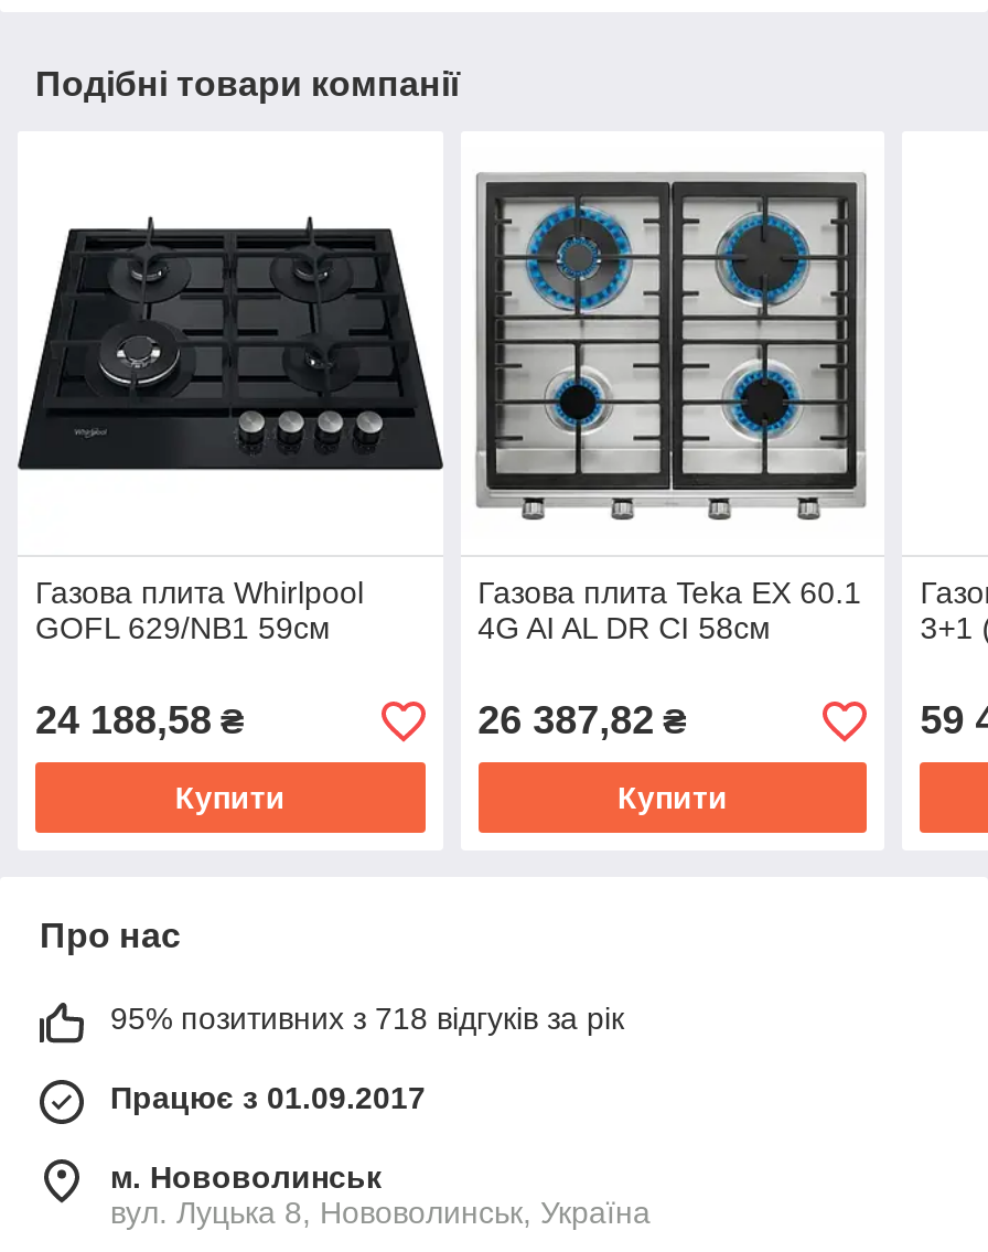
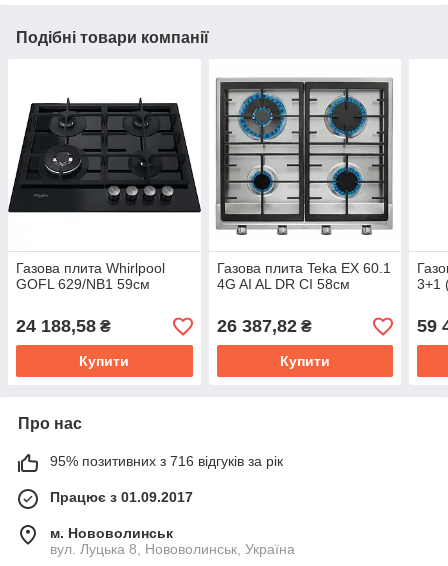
- 95% позитивних з 718 відгуків за рік
+ 95% позитивних з 716 відгуків за рік
